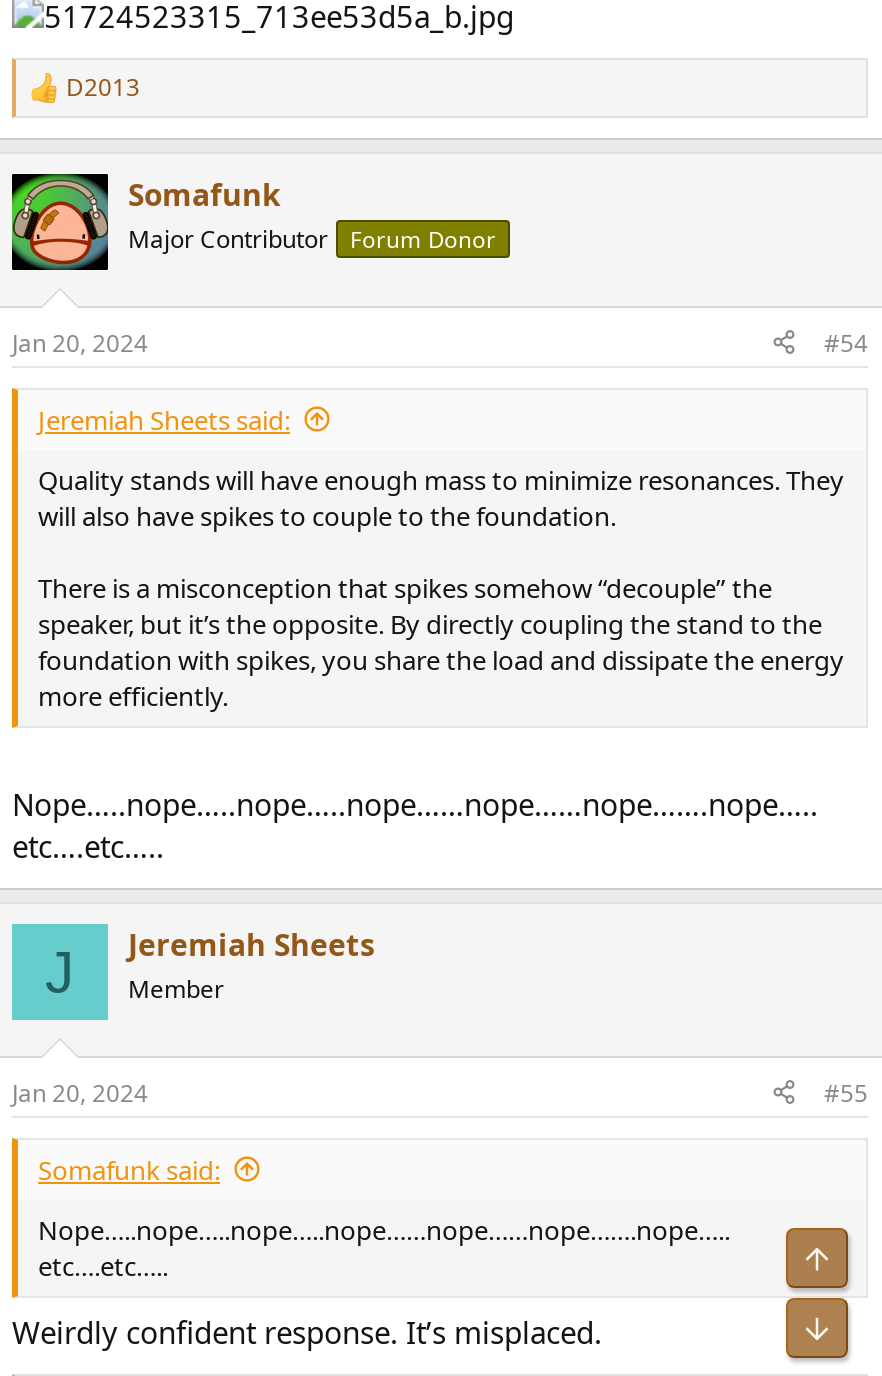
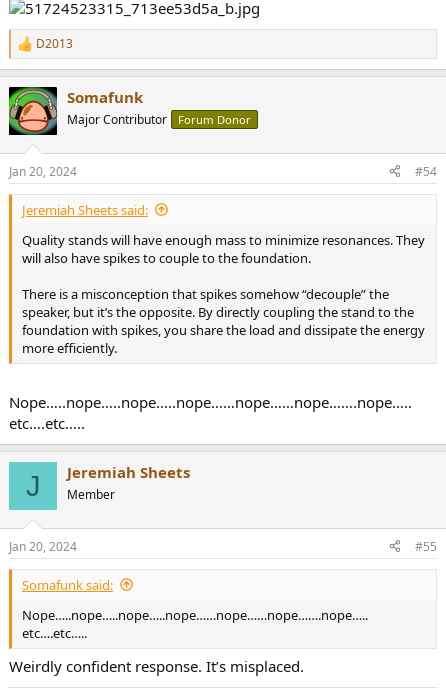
- [image]
